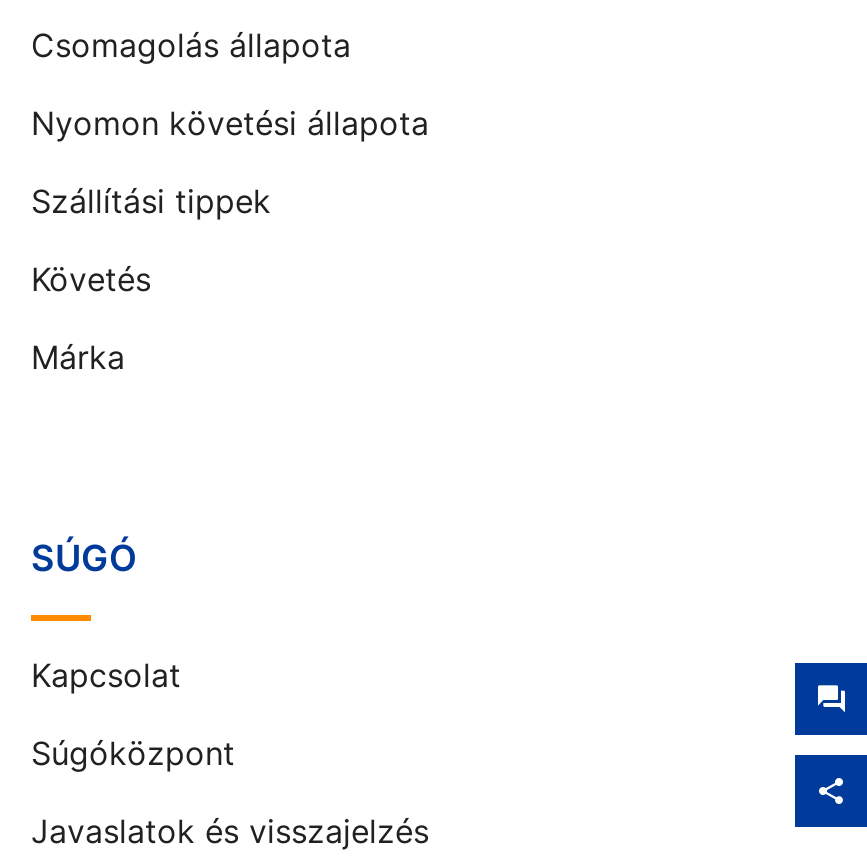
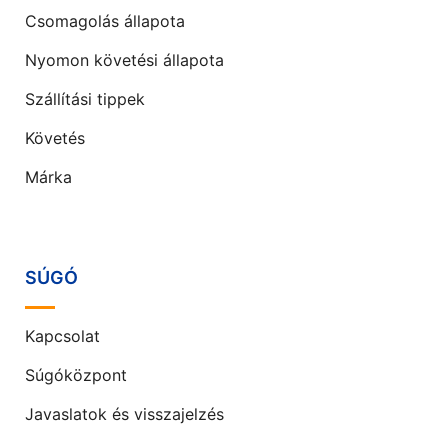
- [image]

- [image]
